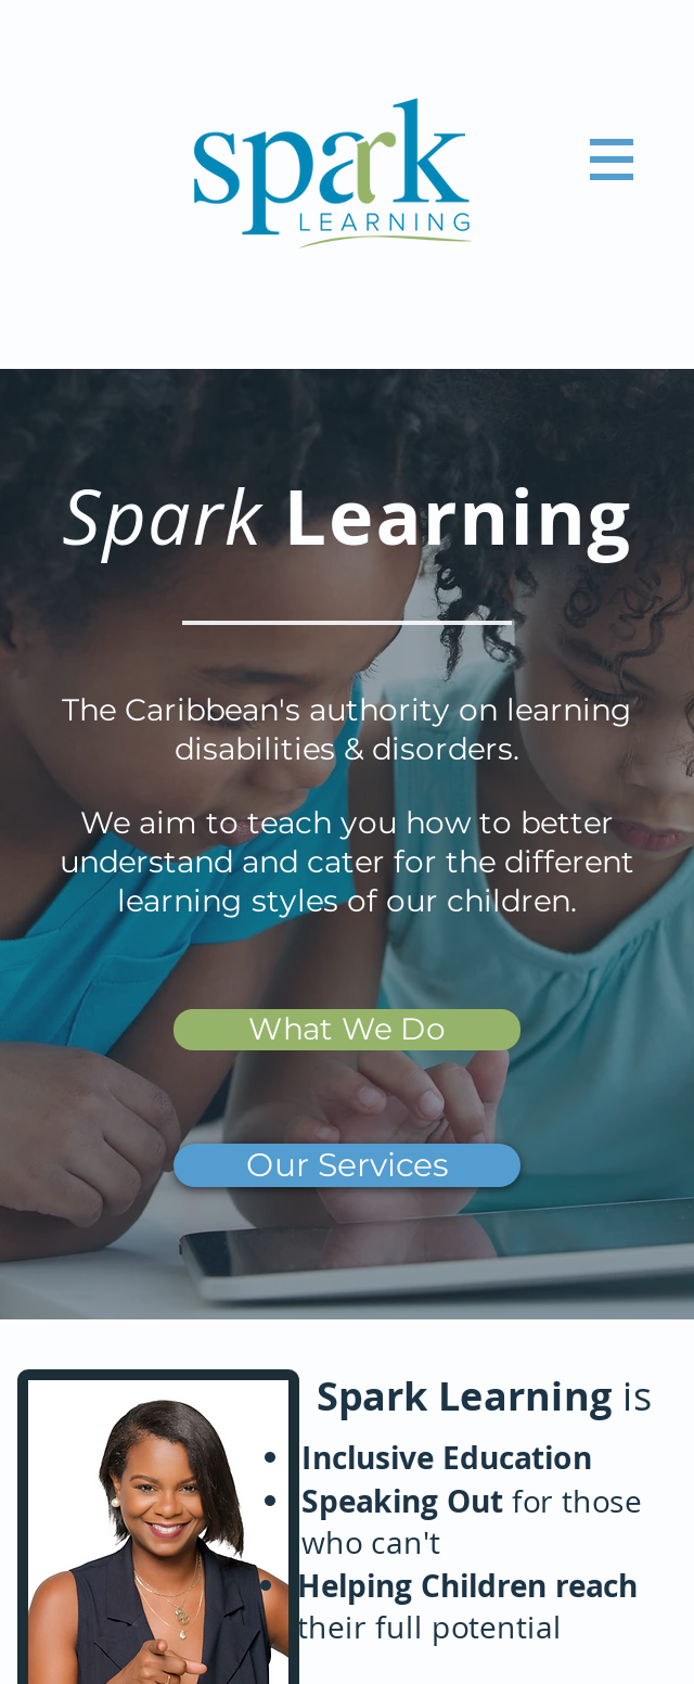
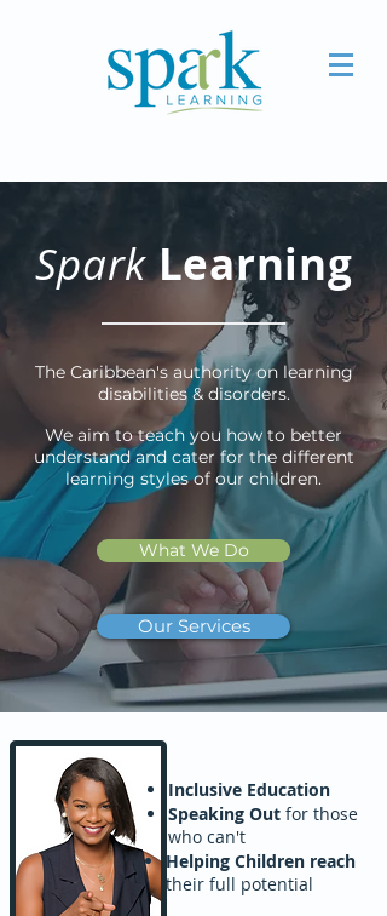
- Spark Learning is
